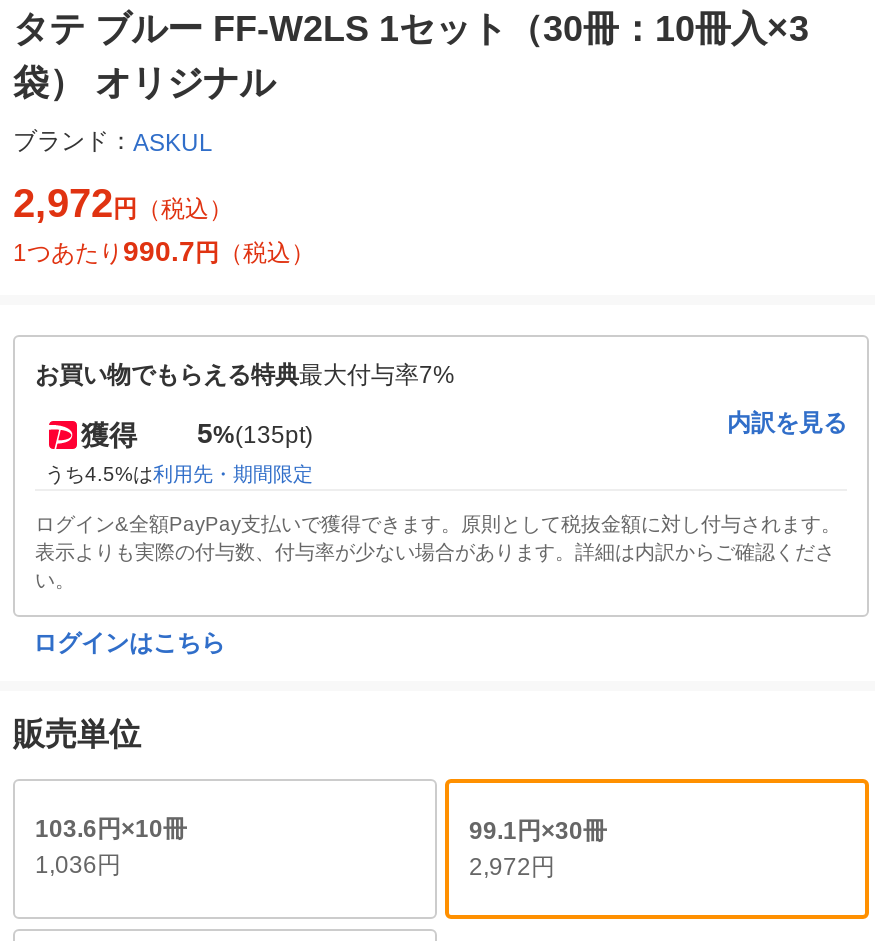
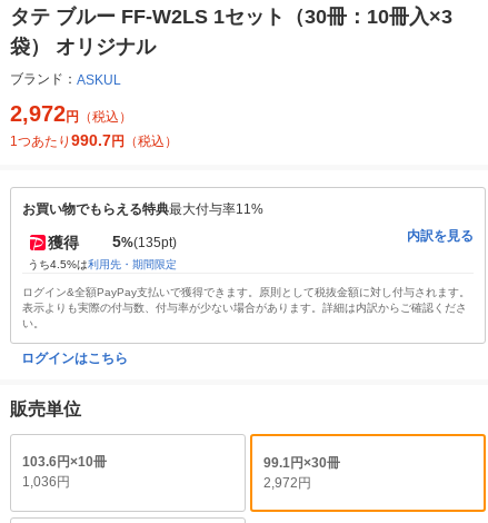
- お買い物でもらえる特典最大付与率7%
+ お買い物でもらえる特典最大付与率11%
